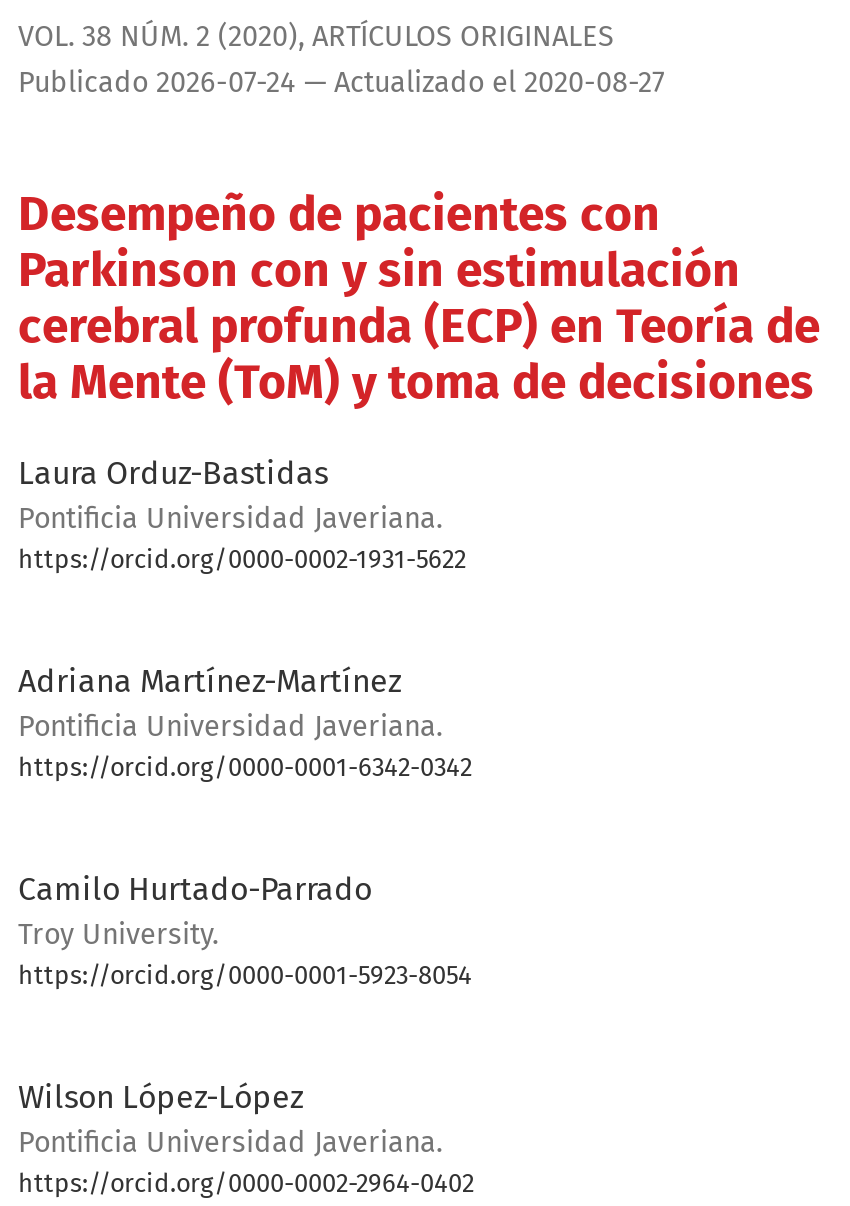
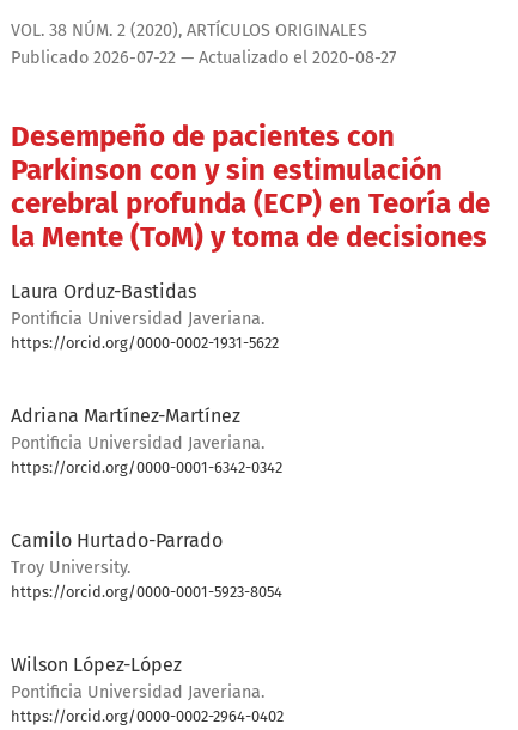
- Publicado 2026-07-24 — Actualizado el 2020-08-27
+ Publicado 2026-07-22 — Actualizado el 2020-08-27
